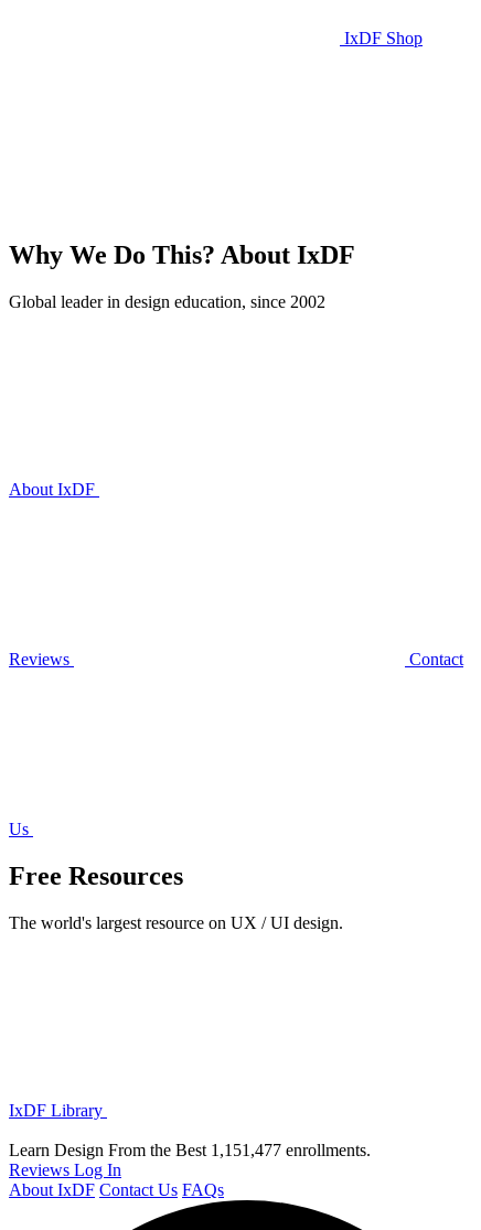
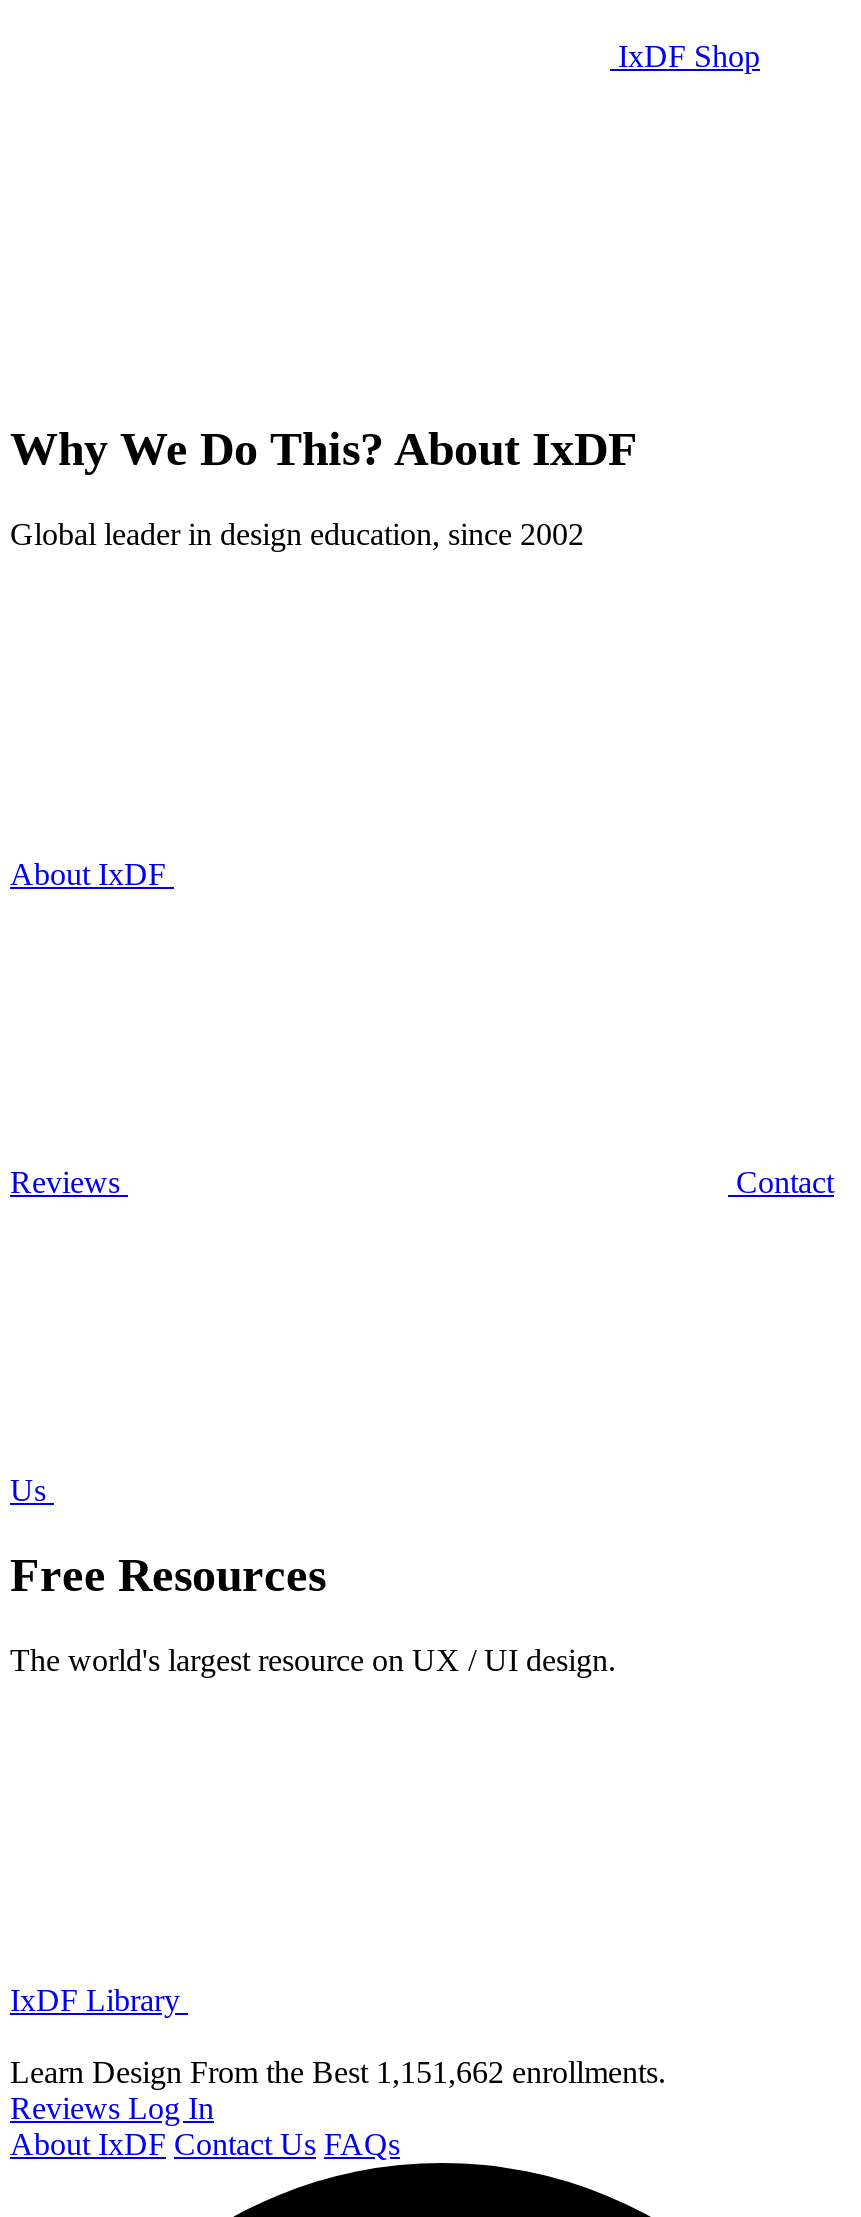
- Learn Design From the Best 1,151,477 enrollments.
+ Learn Design From the Best 1,151,662 enrollments.
